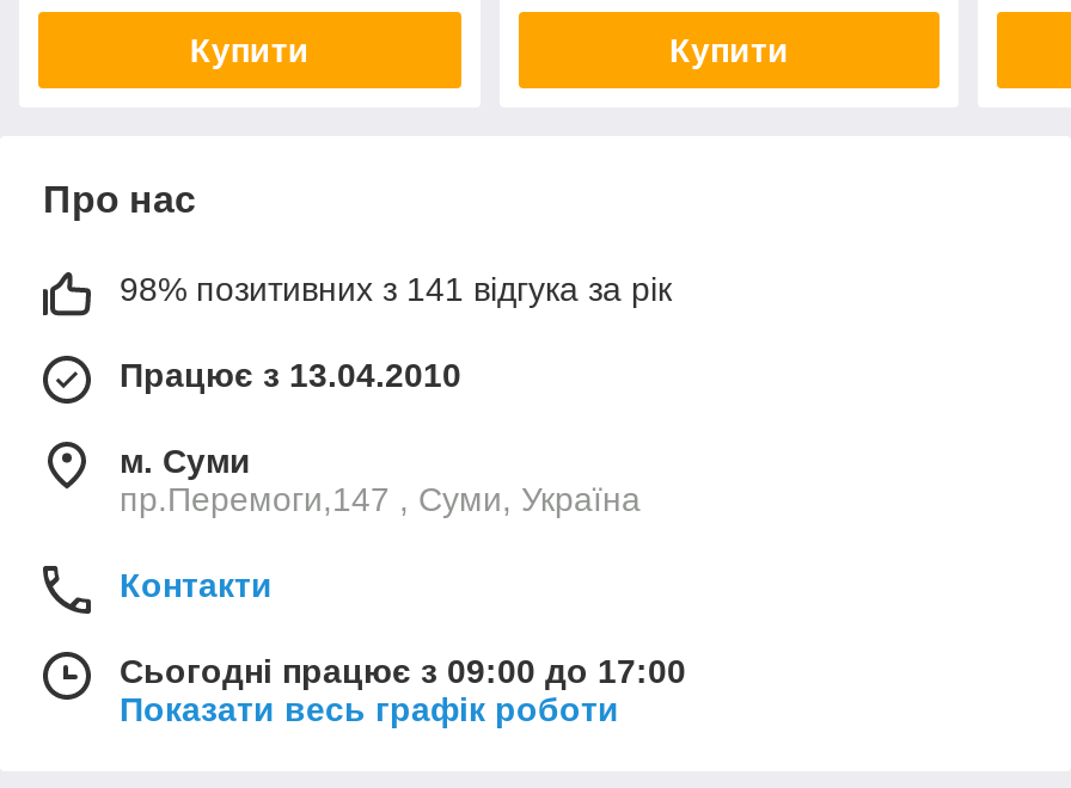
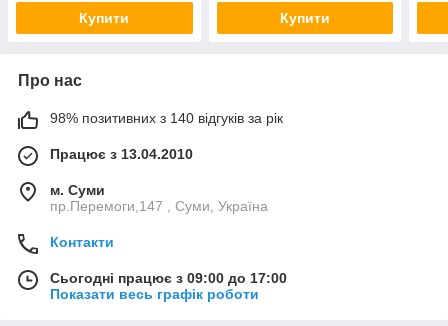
- 98% позитивних з 141 відгука за рік
+ 98% позитивних з 140 відгуків за рік
